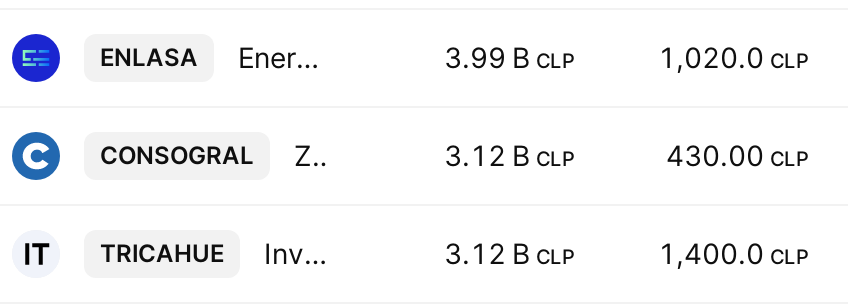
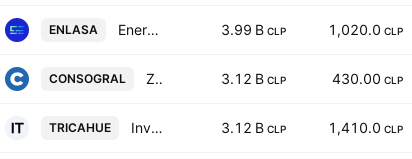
- 1,400.0 CLP
+ 1,410.0 CLP
